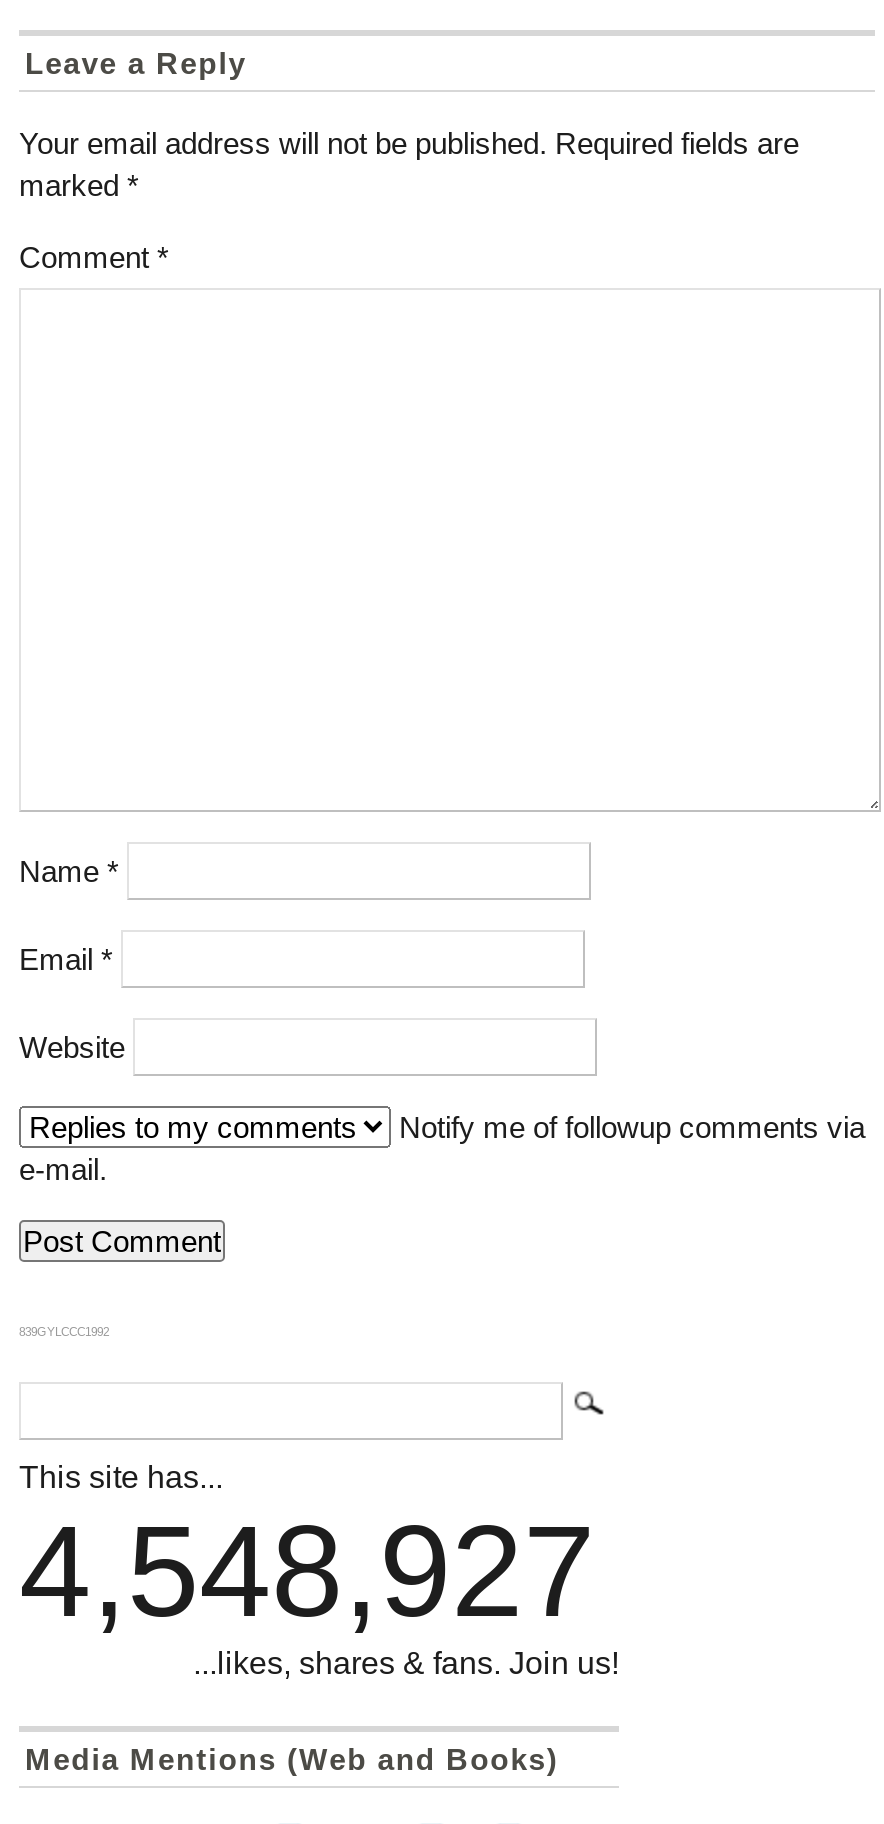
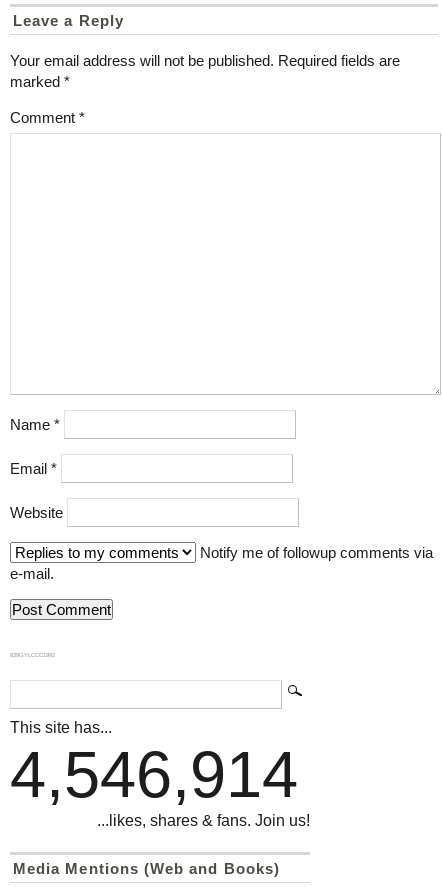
- 4,548,927
+ 4,546,914
